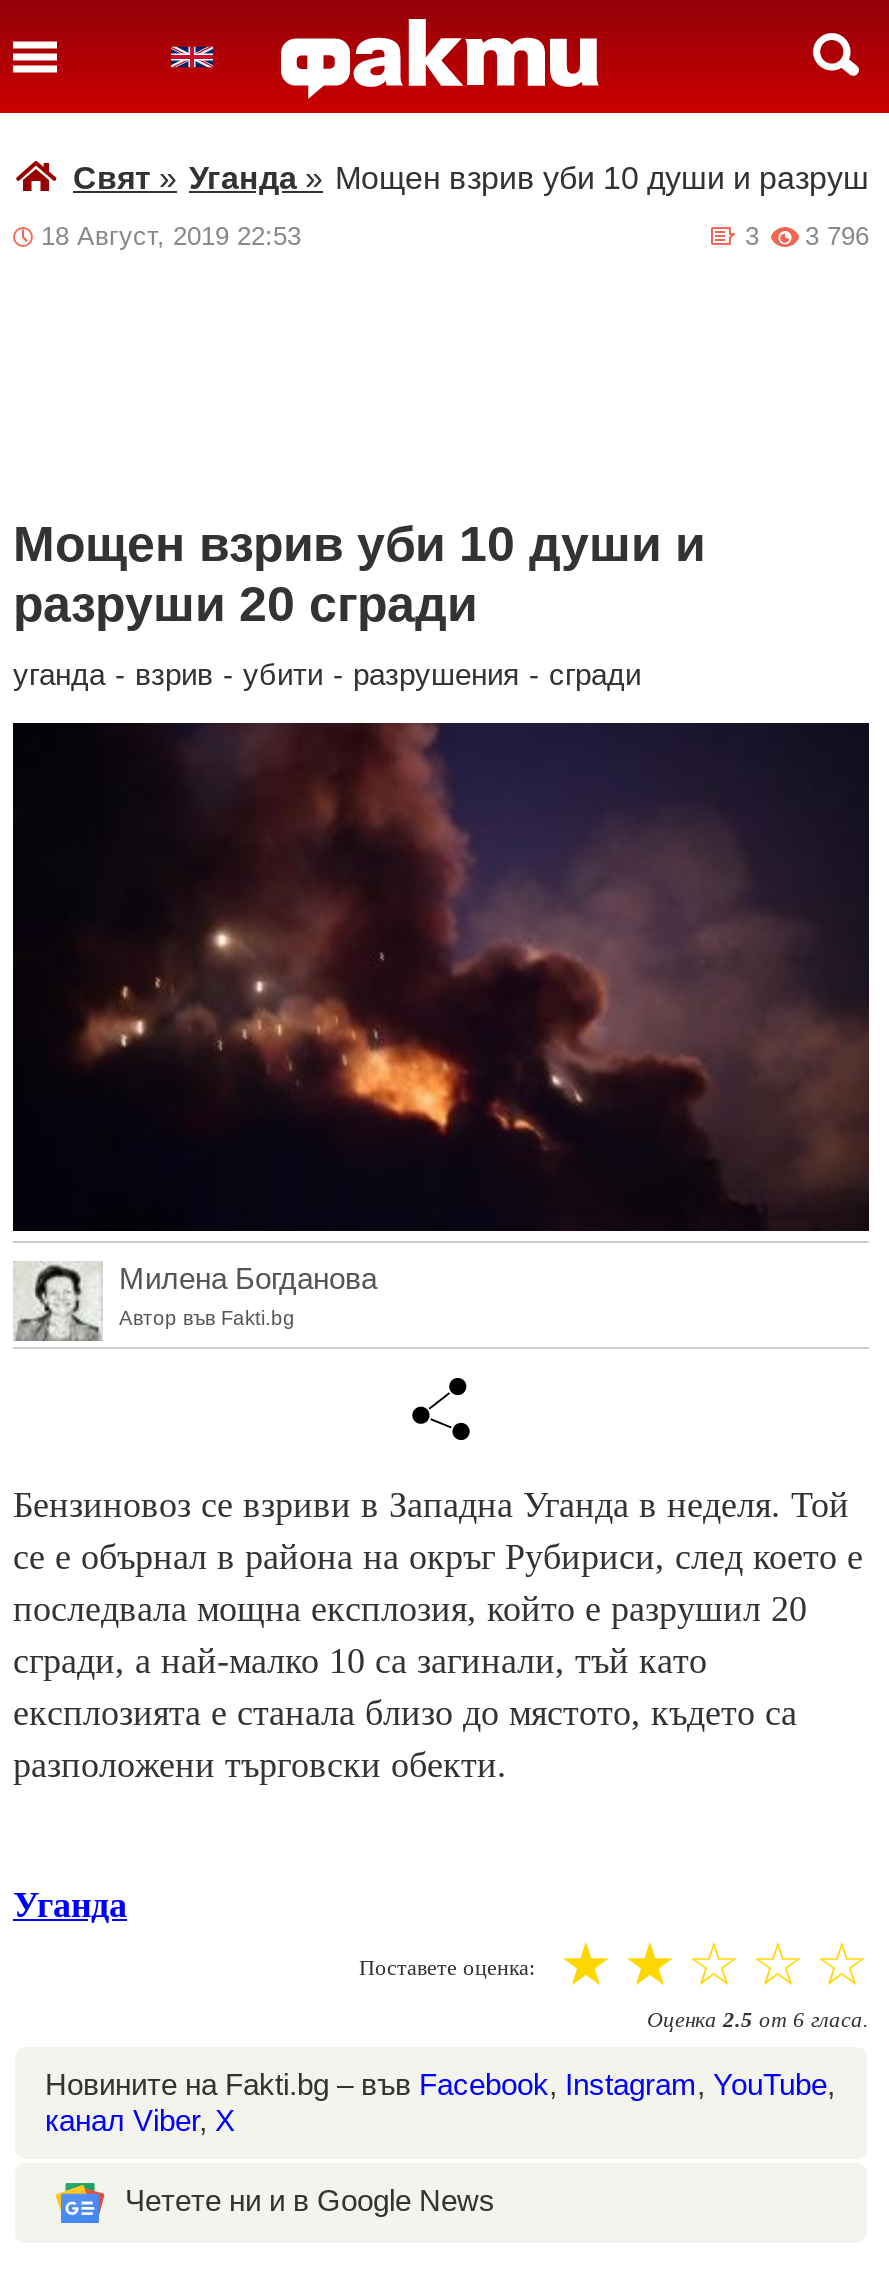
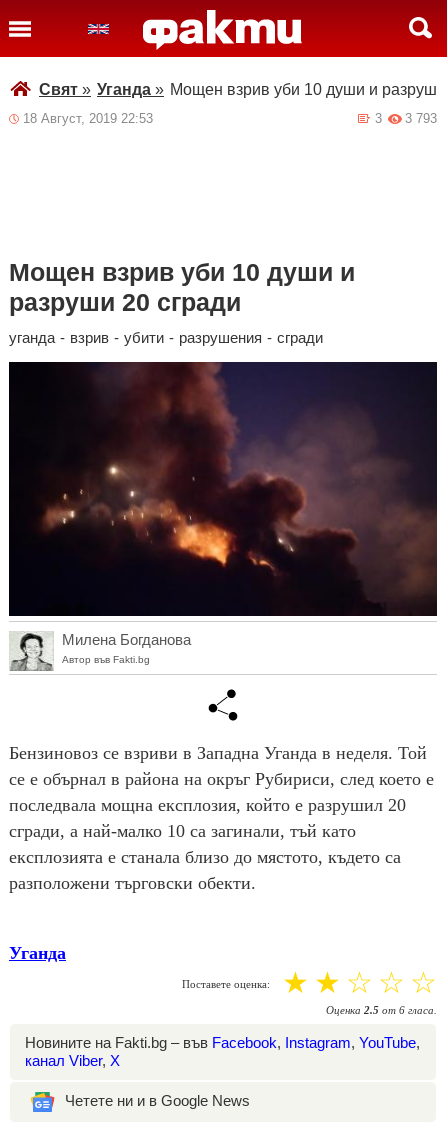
- 3 3 796
+ 3 3 793
